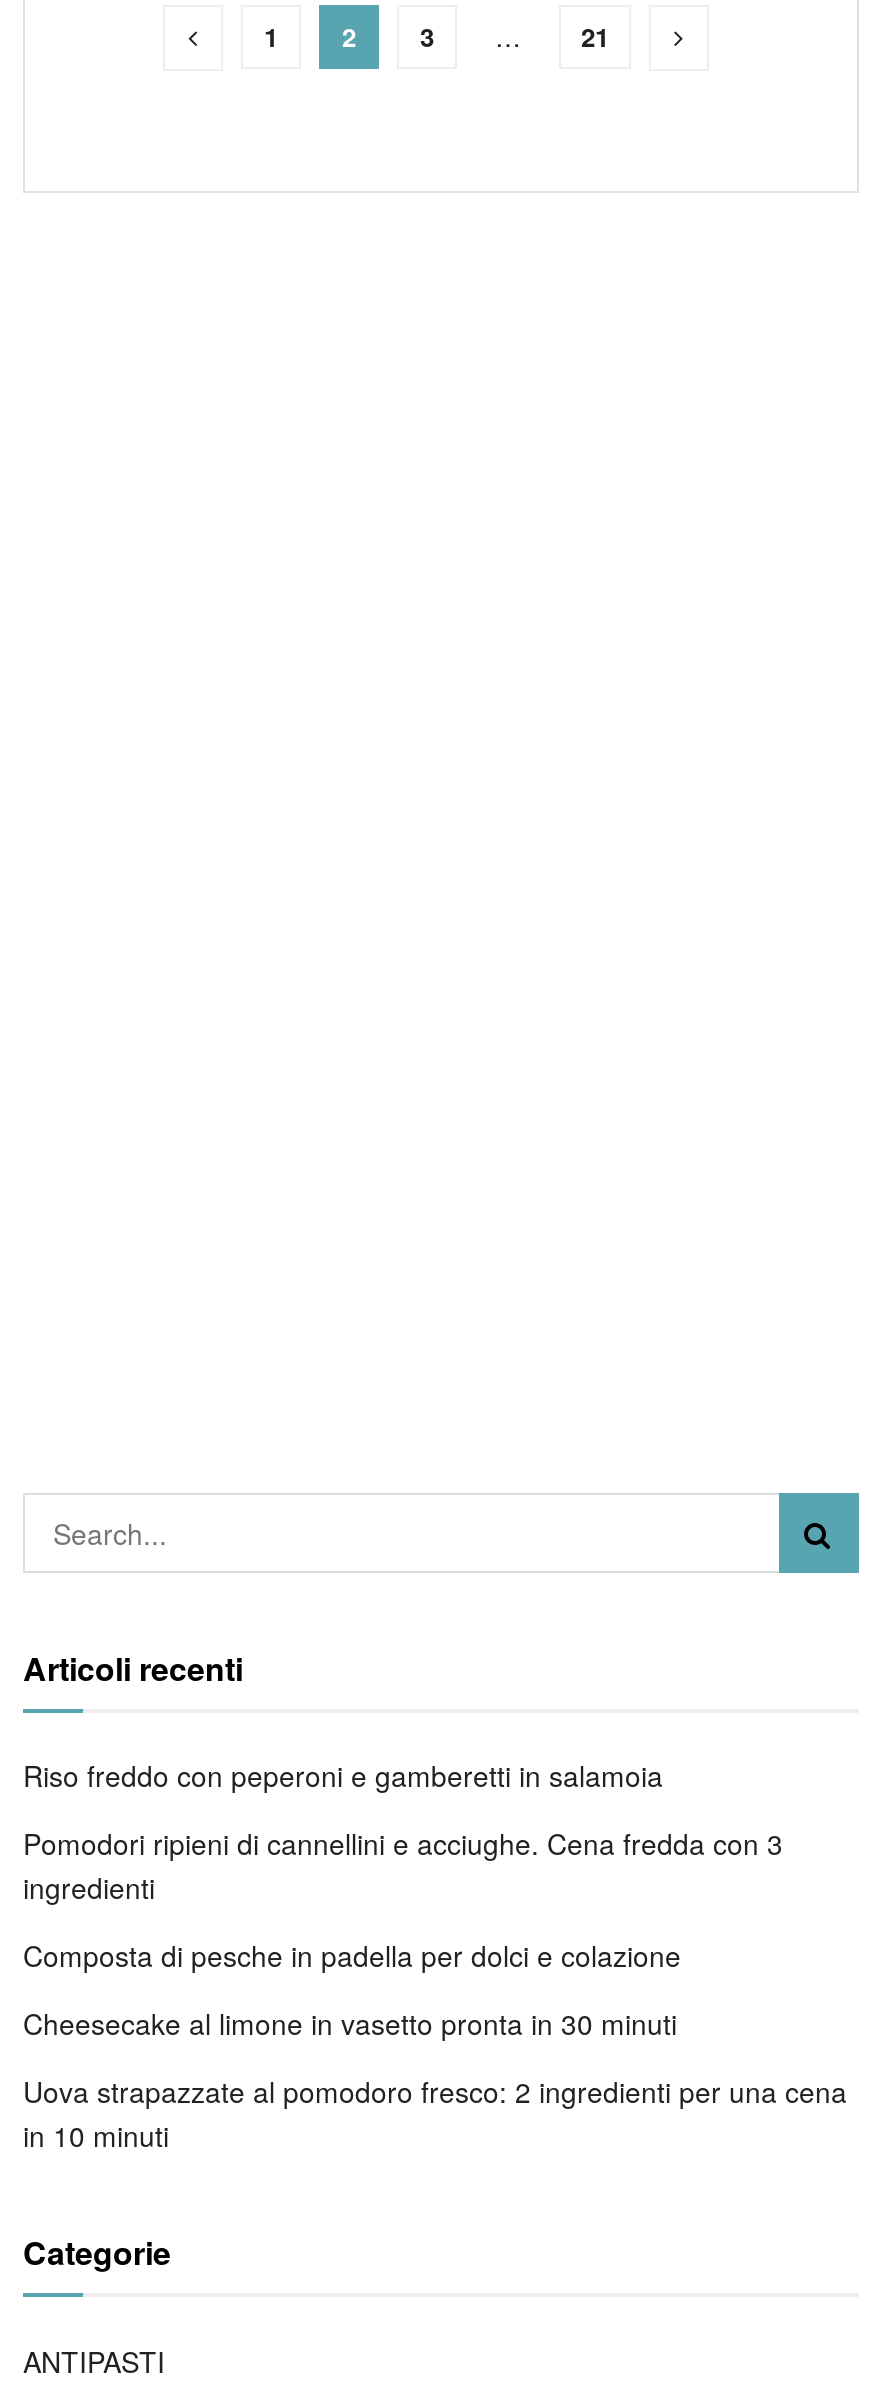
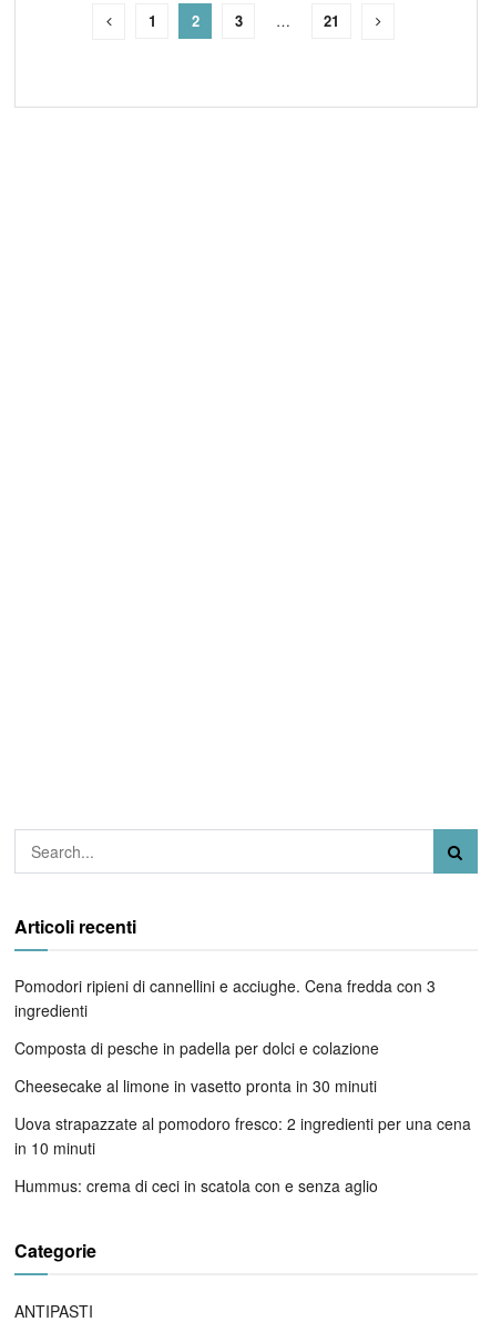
- Riso freddo con peperoni e gamberetti in salamoia

moved up: Pomodori ripieni di cannellini e acciughe. Cena fredda con 3 | ingredienti | Composta di pesche in padella per dolci e colazione | Cheesecake al limone in vasetto pronta in 30 minuti | Uova strapazzate al pomodoro fresco: 2 ingredienti per una cena | in 10 minuti

+ Hummus: crema di ceci in scatola con e senza aglio
